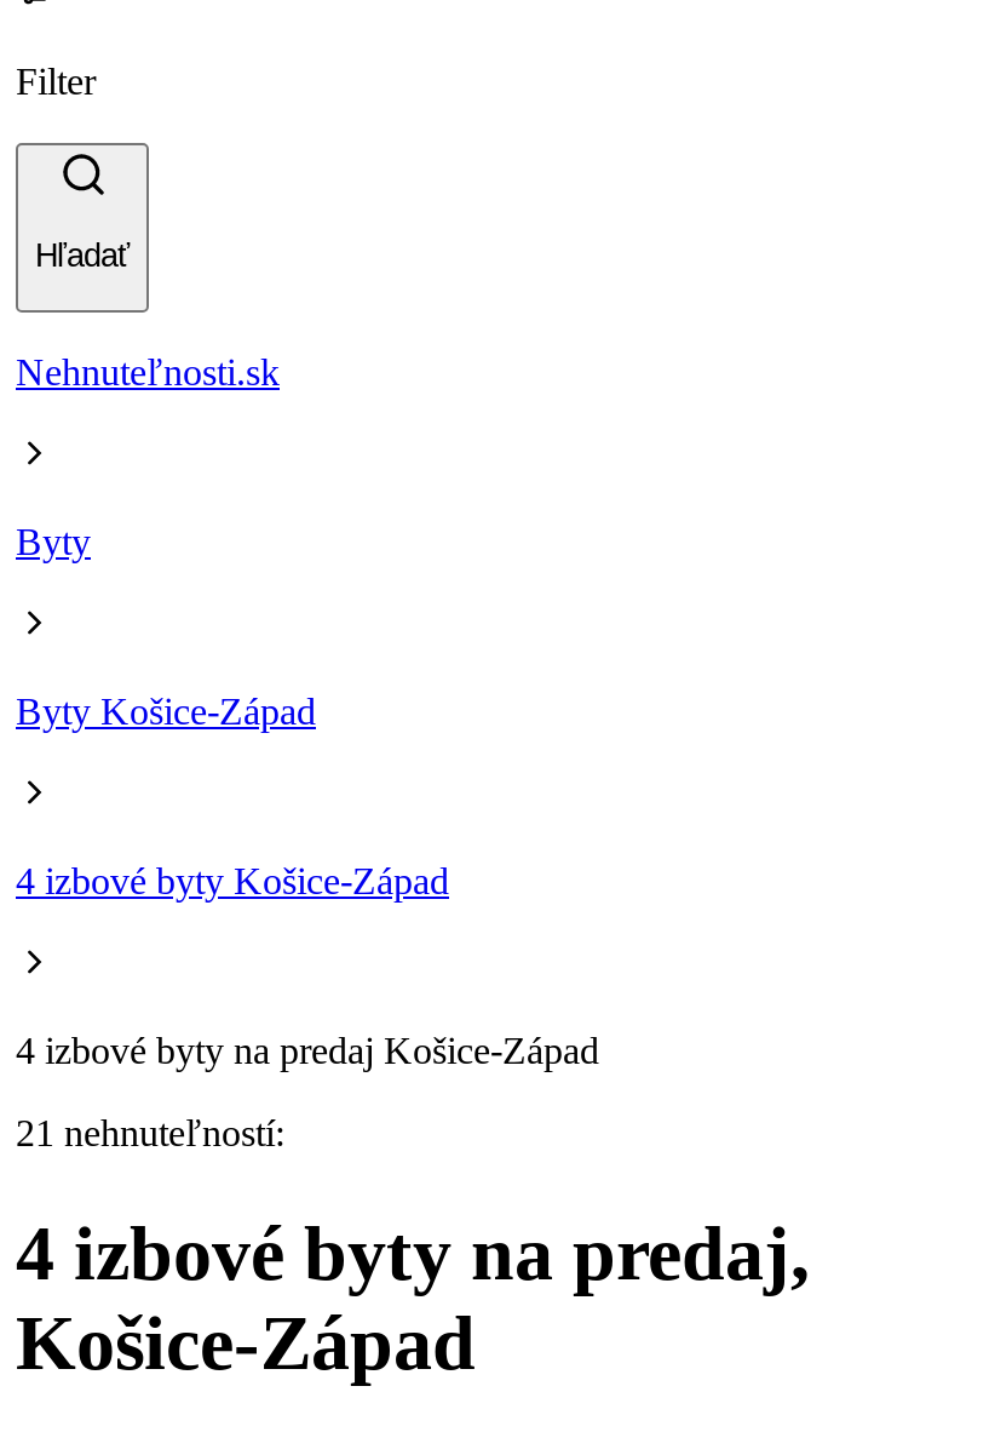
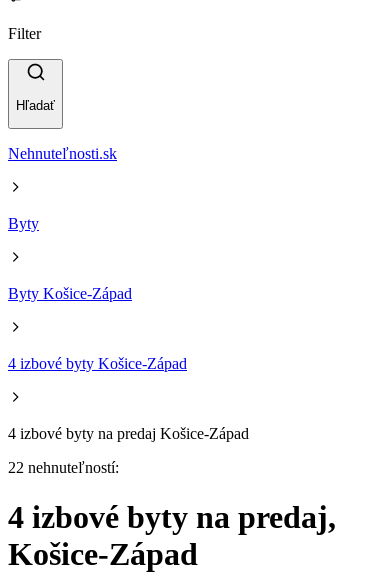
- 21 nehnuteľností:
+ 22 nehnuteľností:
